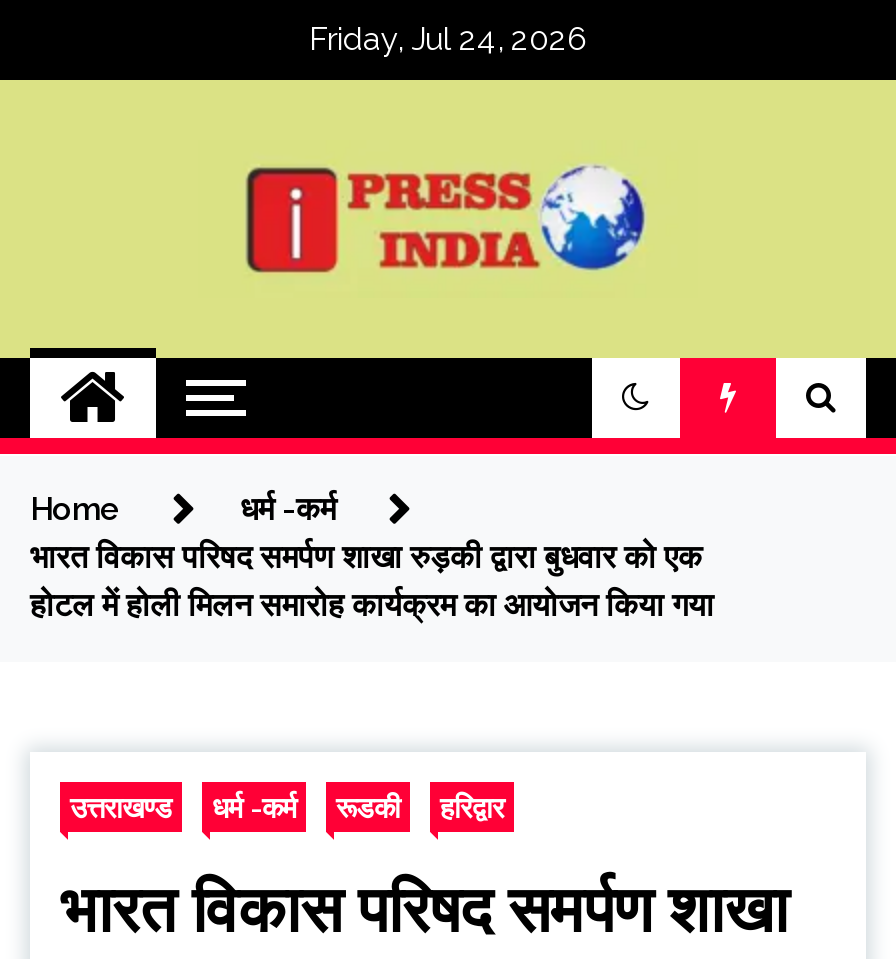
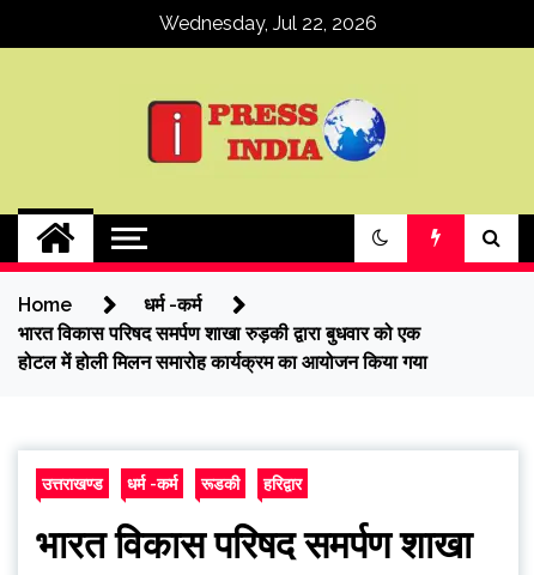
- Friday, Jul 24, 2026
+ Wednesday, Jul 22, 2026
